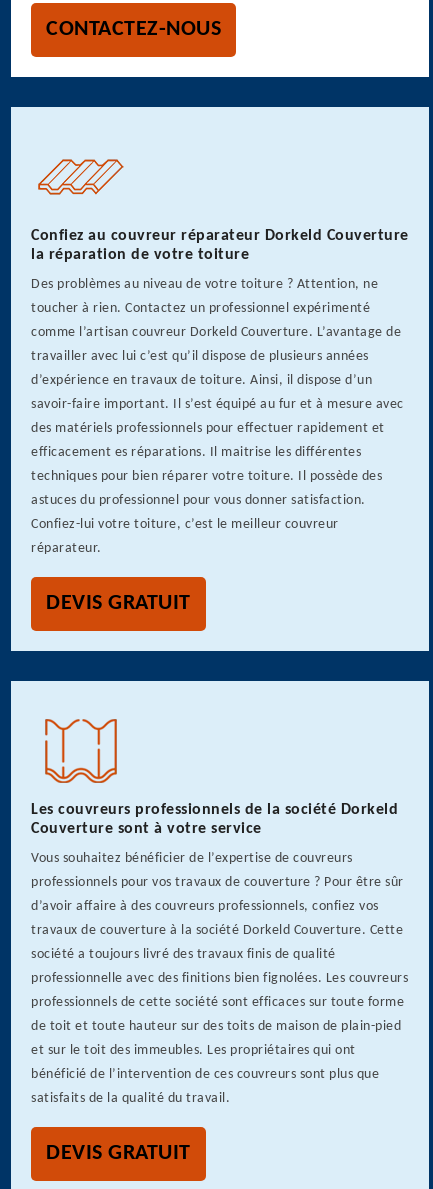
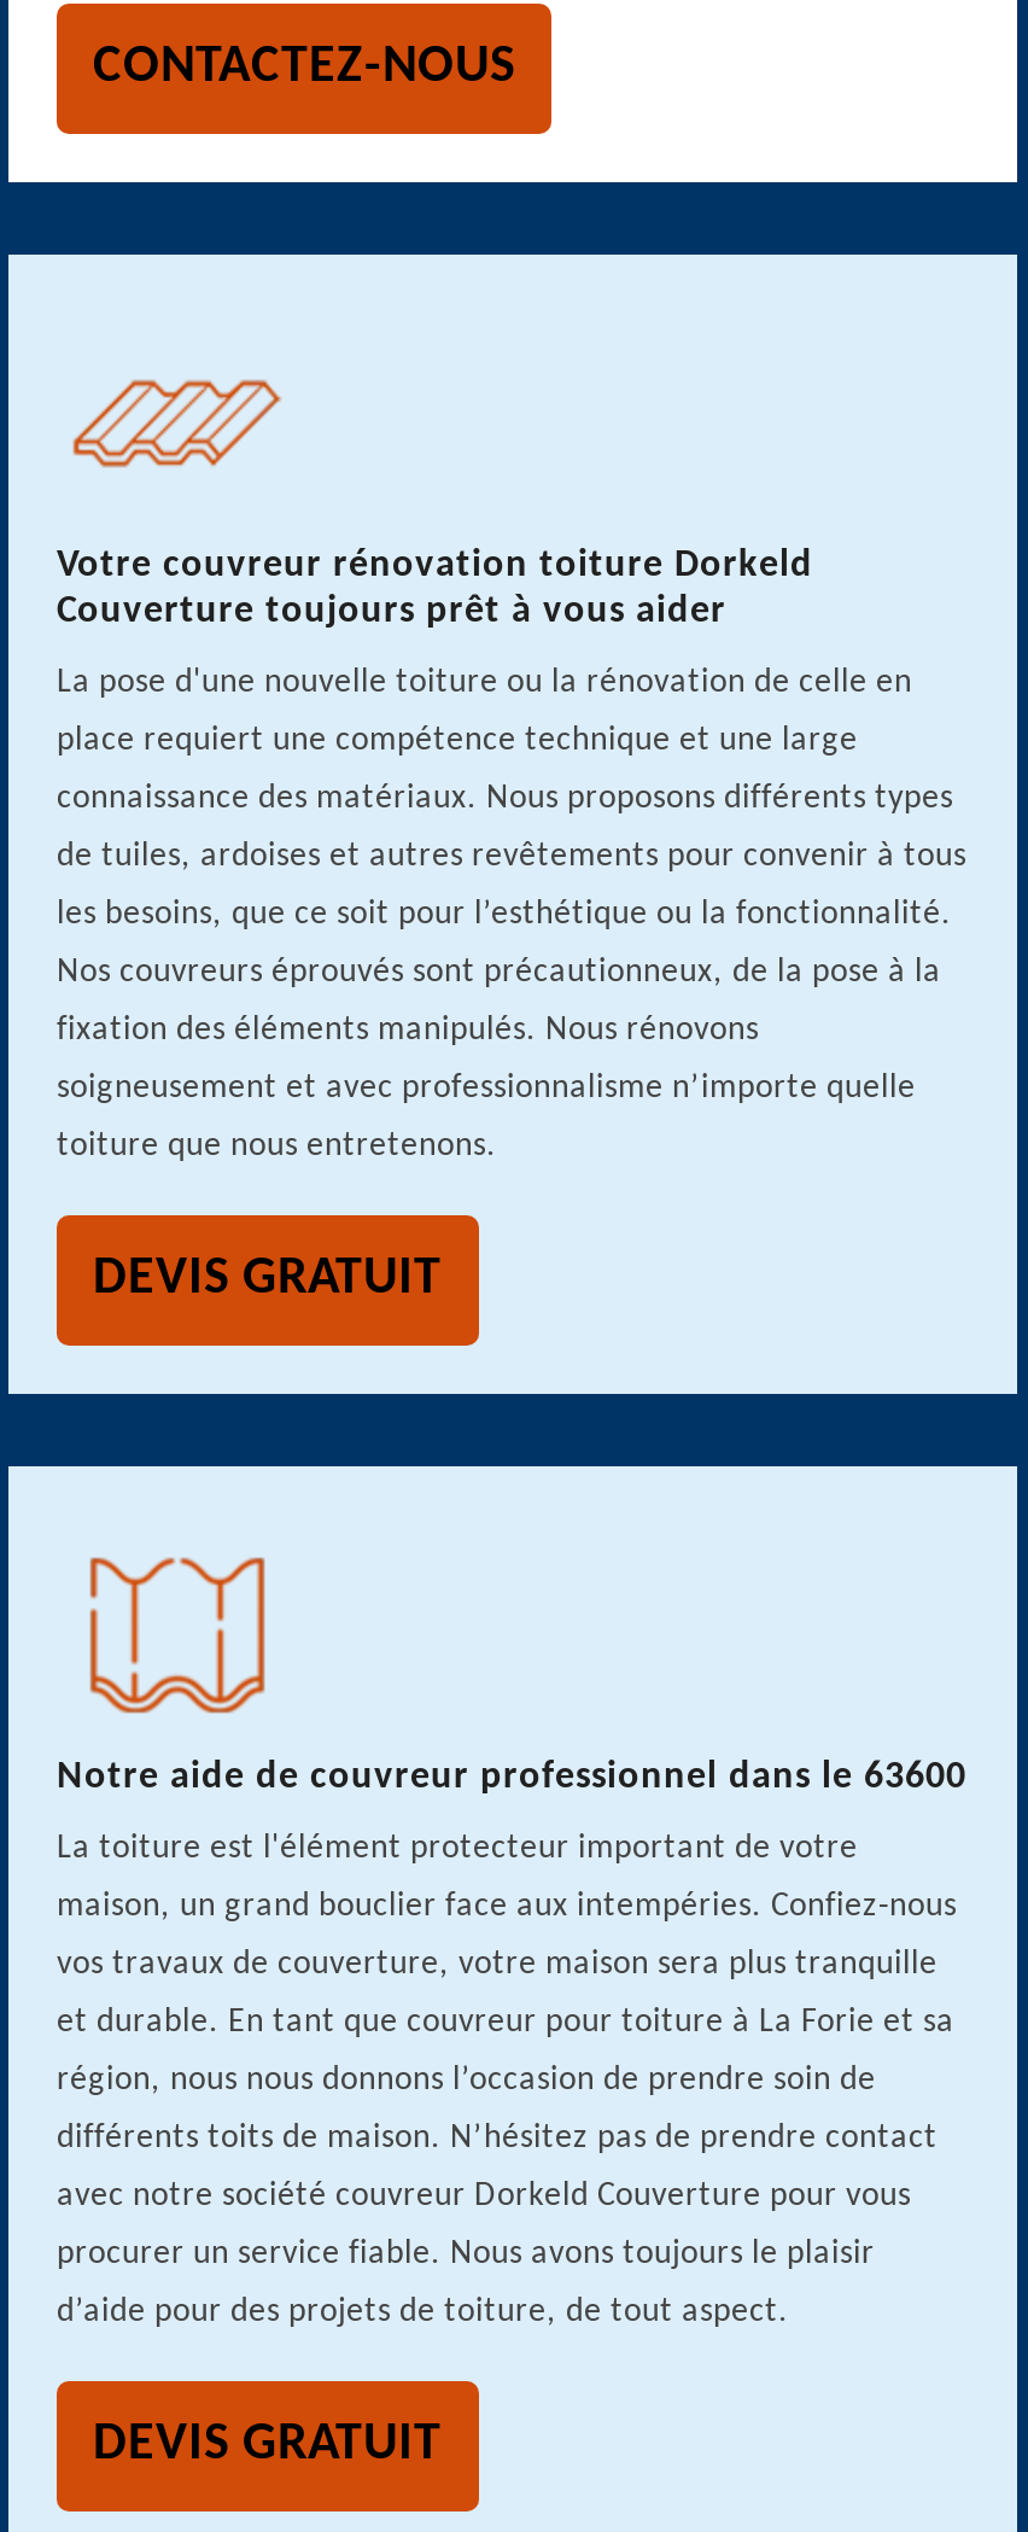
- Confiez au couvreur réparateur Dorkeld Couverture
- la réparation de votre toiture
- Des problèmes au niveau de votre toiture ? Attention, ne
- toucher à rien. Contactez un professionnel expérimenté
- comme l’artisan couvreur Dorkeld Couverture. L’avantage de
- travailler avec lui c’est qu’il dispose de plusieurs années
- d’expérience en travaux de toiture. Ainsi, il dispose d’un
- savoir-faire important. Il s’est équipé au fur et à mesure avec
- des matériels professionnels pour effectuer rapidement et
- efficacement es réparations. Il maitrise les différentes
- techniques pour bien réparer votre toiture. Il possède des
- astuces du professionnel pour vous donner satisfaction.
- Confiez-lui votre toiture, c’est le meilleur couvreur
- réparateur.
+ Votre couvreur rénovation toiture Dorkeld
+ Couverture toujours prêt à vous aider
+ La pose d'une nouvelle toiture ou la rénovation de celle en
+ place requiert une compétence technique et une large
+ connaissance des matériaux. Nous proposons différents types
+ de tuiles, ardoises et autres revêtements pour convenir à tous
+ les besoins, que ce soit pour l’esthétique ou la fonctionnalité.
+ Nos couvreurs éprouvés sont précautionneux, de la pose à la
+ fixation des éléments manipulés. Nous rénovons
+ soigneusement et avec professionnalisme n’importe quelle
+ toiture que nous entretenons.

- Les couvreurs professionnels de la société Dorkeld
- Couverture sont à votre service
- Vous souhaitez bénéficier de l’expertise de couvreurs
- professionnels pour vos travaux de couverture ? Pour être sûr
- d’avoir affaire à des couvreurs professionnels, confiez vos
- travaux de couverture à la société Dorkeld Couverture. Cette
- société a toujours livré des travaux finis de qualité
- professionnelle avec des finitions bien fignolées. Les couvreurs
- professionnels de cette société sont efficaces sur toute forme
- de toit et toute hauteur sur des toits de maison de plain-pied
- et sur le toit des immeubles. Les propriétaires qui ont
- bénéficié de l’intervention de ces couvreurs sont plus que
- satisfaits de la qualité du travail.
+ Notre aide de couvreur professionnel dans le 63600
+ La toiture est l'élément protecteur important de votre
+ maison, un grand bouclier face aux intempéries. Confiez-nous
+ vos travaux de couverture, votre maison sera plus tranquille
+ et durable. En tant que couvreur pour toiture à La Forie et sa
+ région, nous nous donnons l’occasion de prendre soin de
+ différents toits de maison. N’hésitez pas de prendre contact
+ avec notre société couvreur Dorkeld Couverture pour vous
+ procurer un service fiable. Nous avons toujours le plaisir
+ d’aide pour des projets de toiture, de tout aspect.
